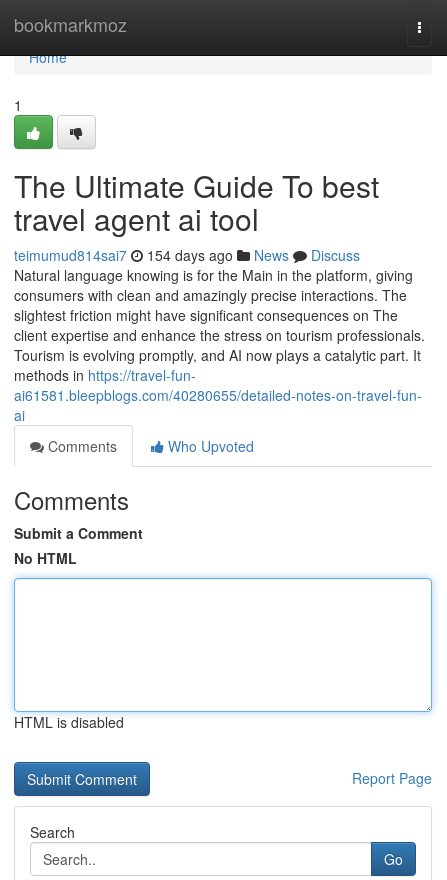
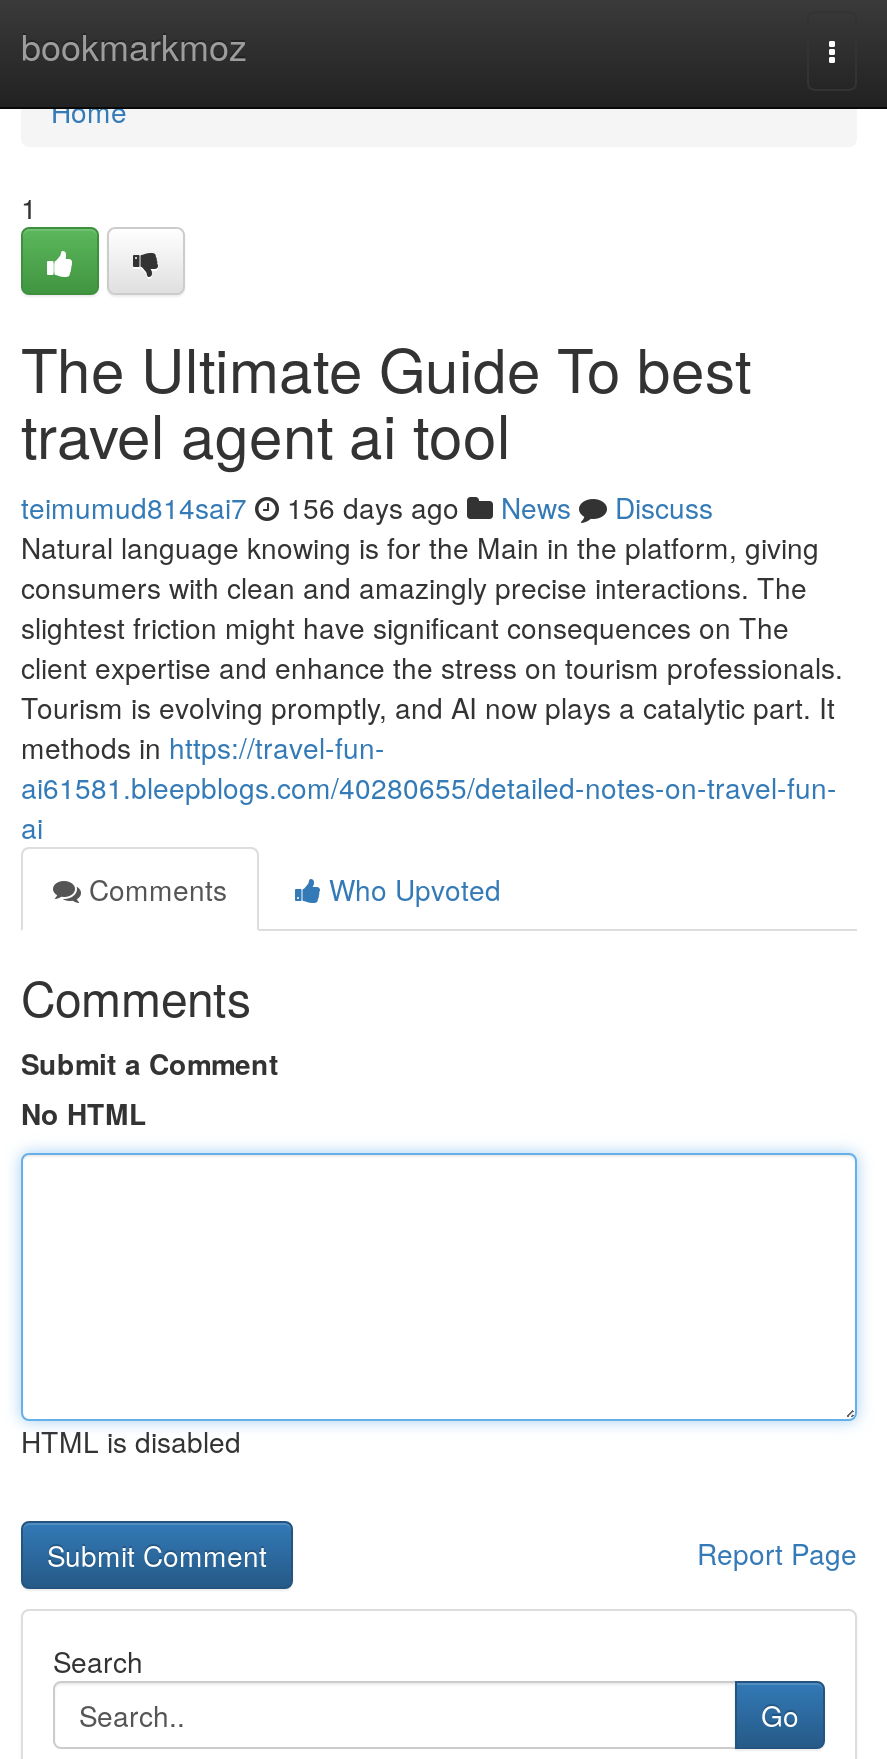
- teimumud814sai7 154 days ago News Discuss
+ teimumud814sai7 156 days ago News Discuss
